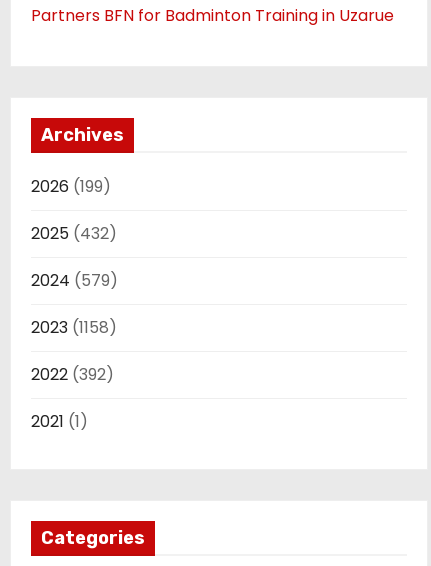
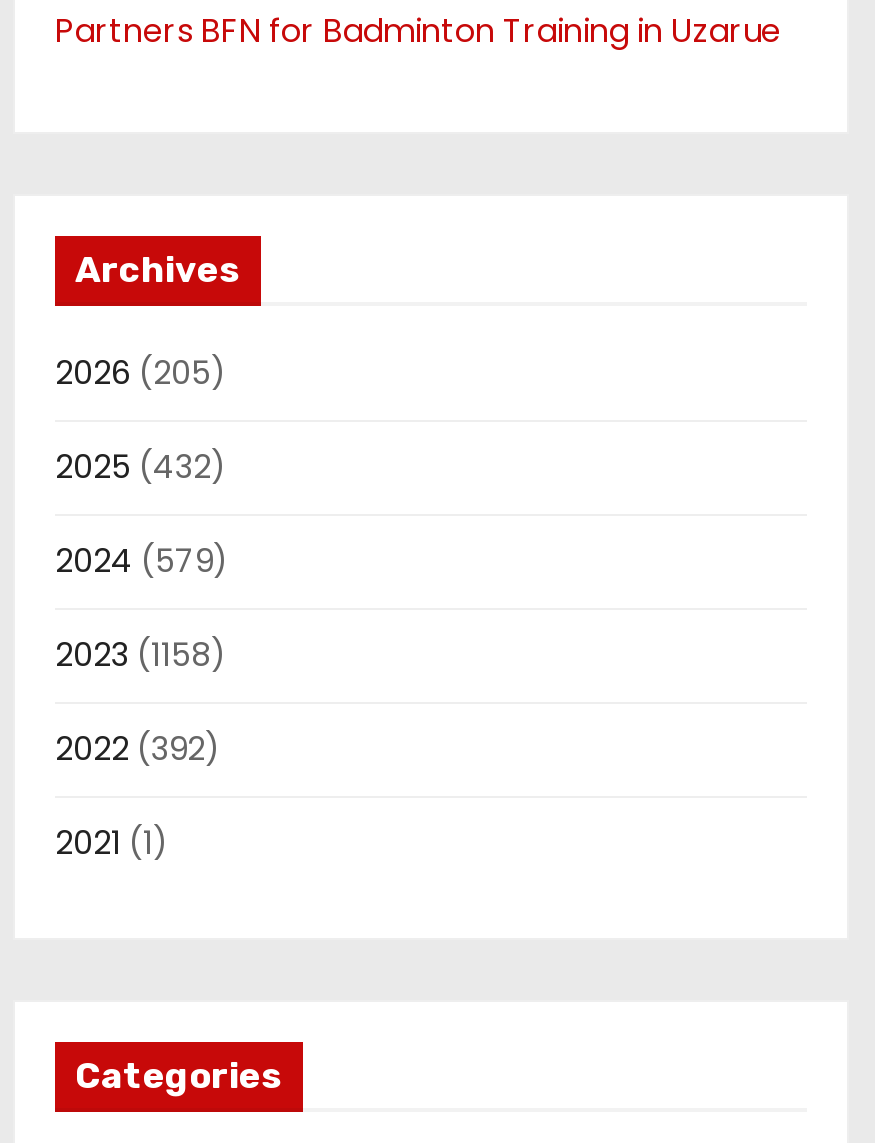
- 2026 (199)
+ 2026 (205)
